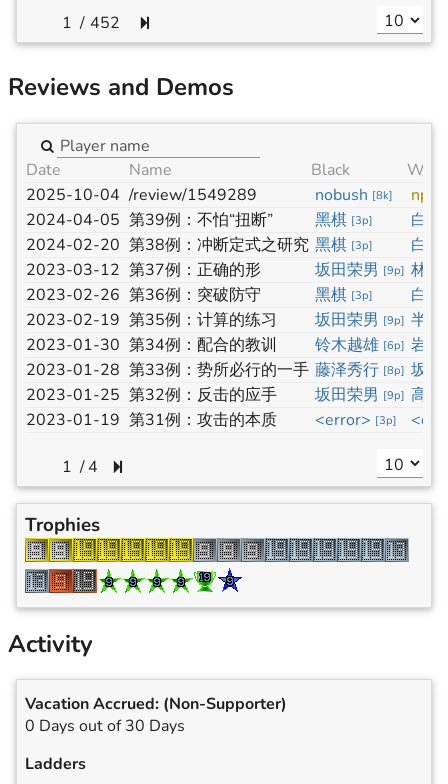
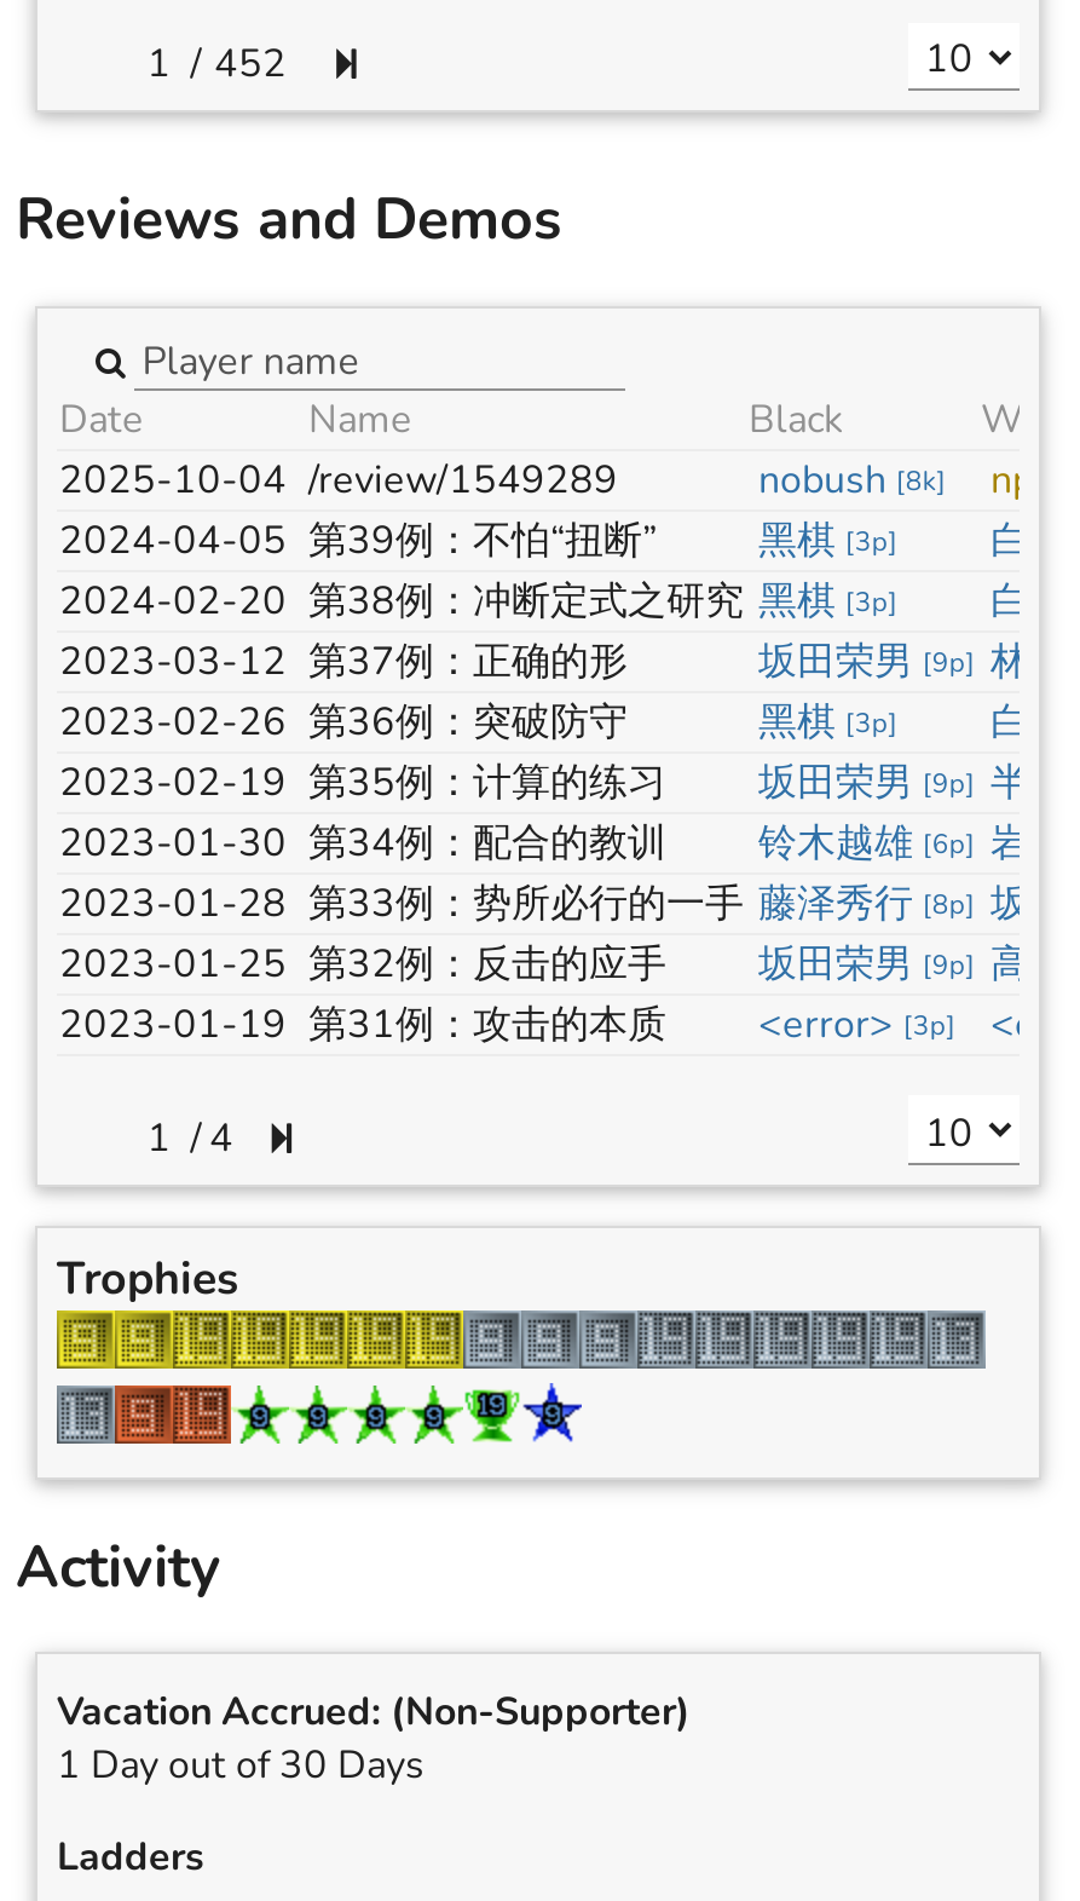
- 0 Days out of 30 Days
+ 1 Day out of 30 Days
